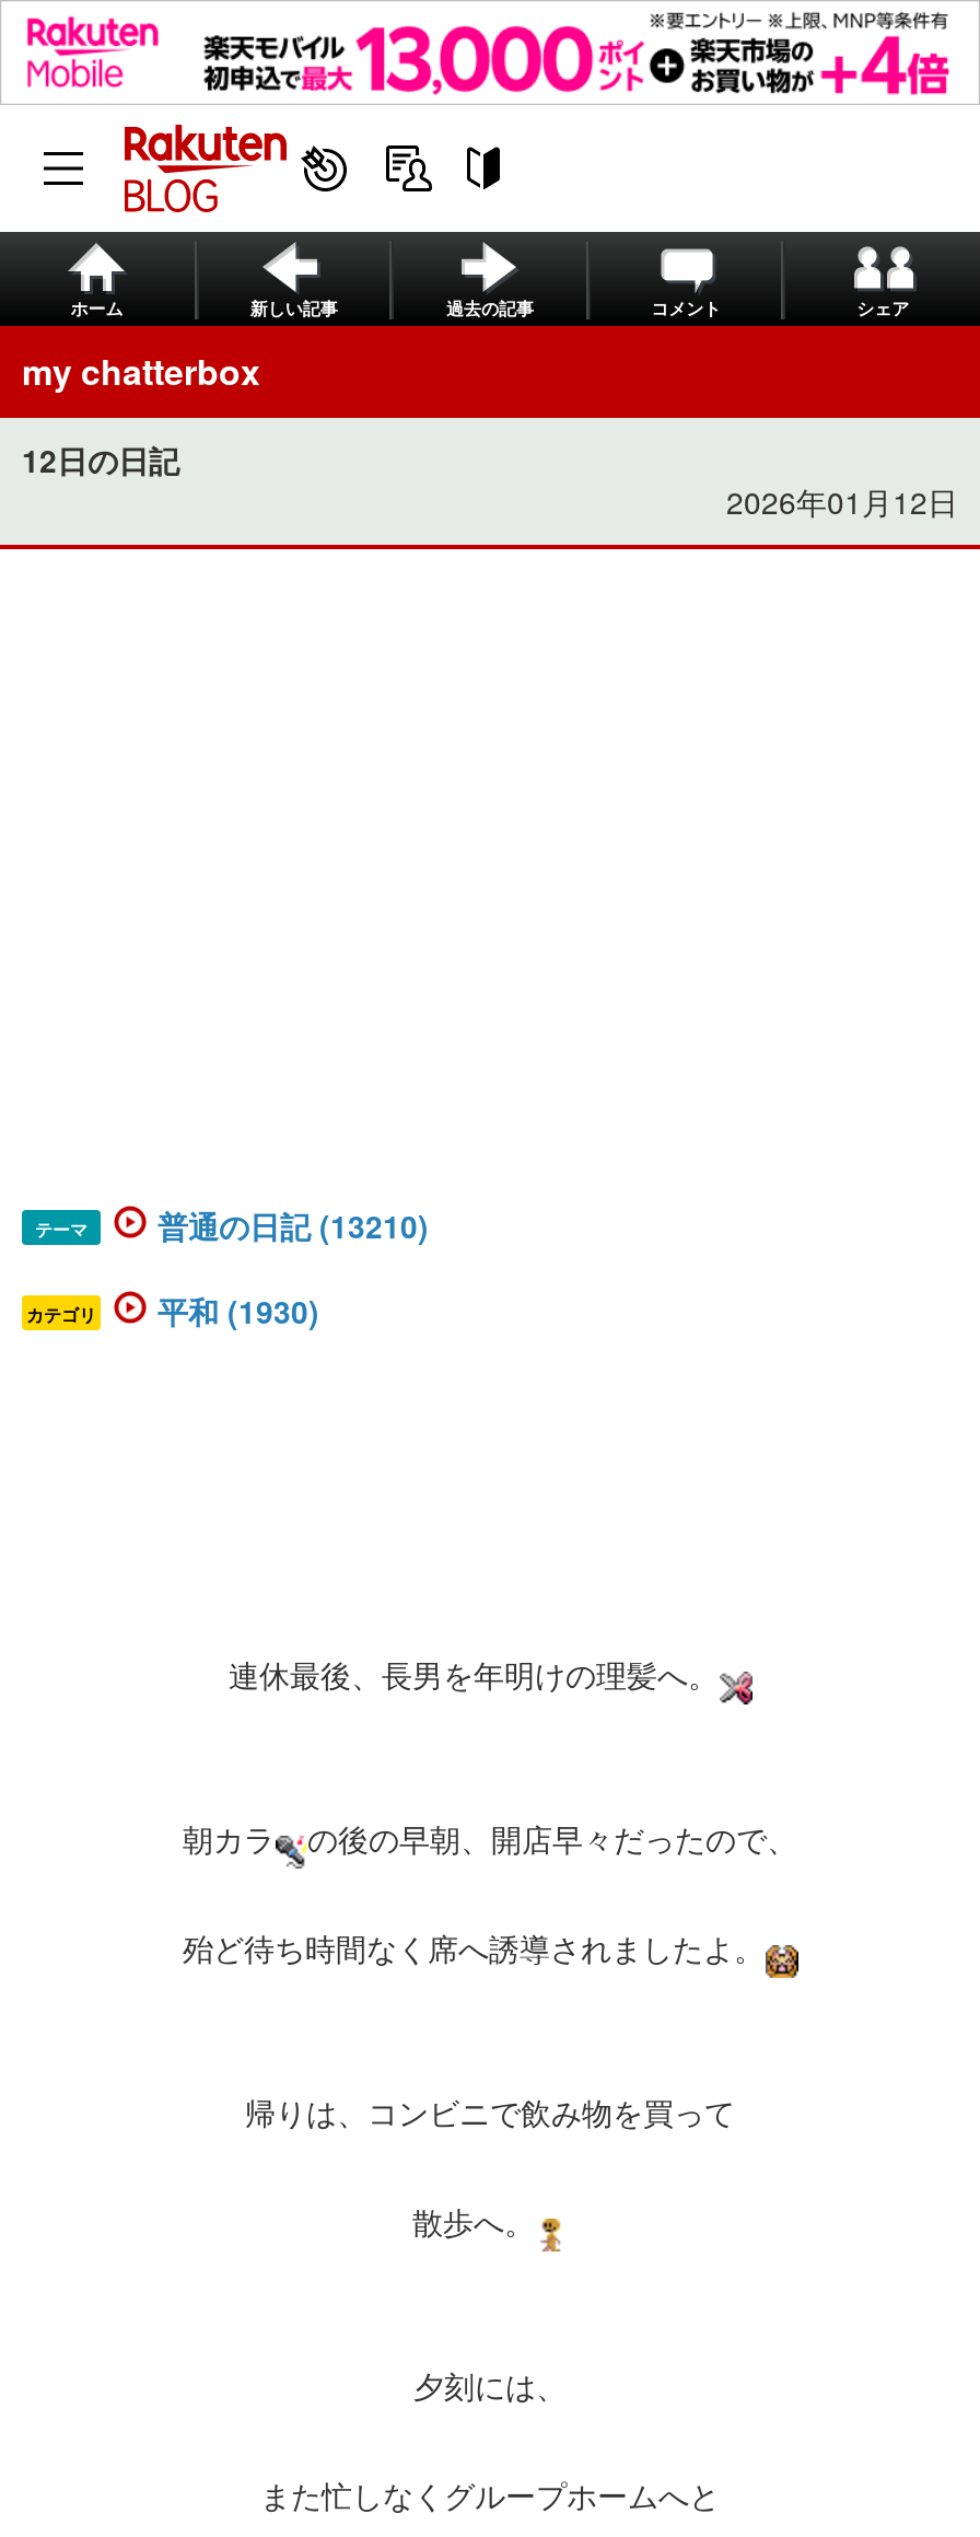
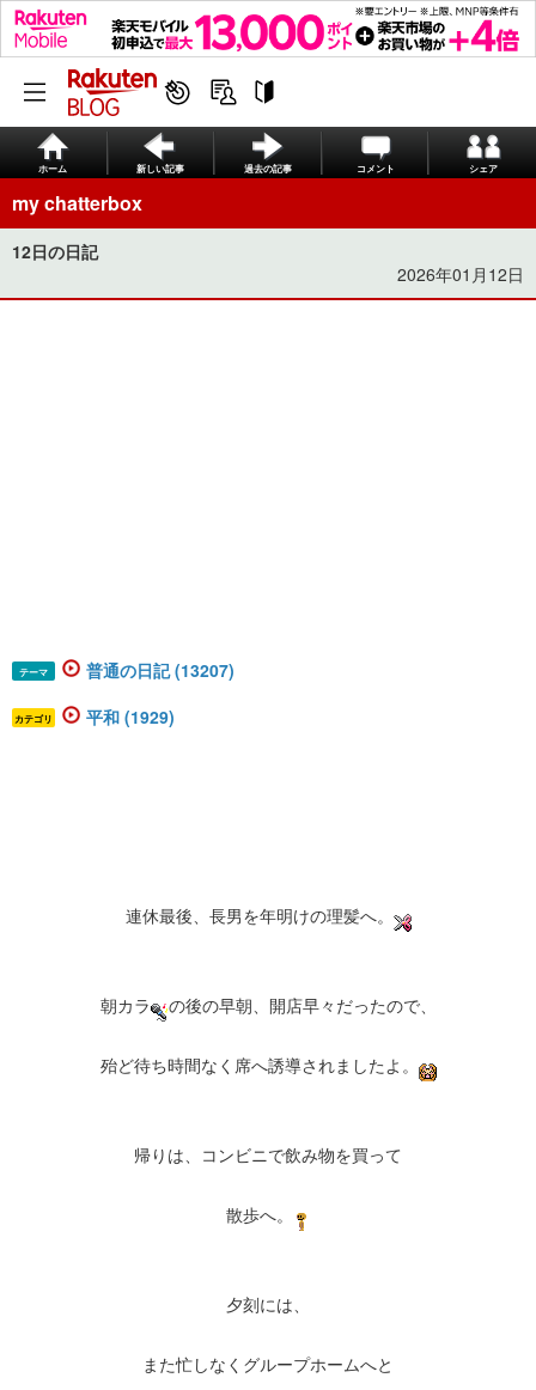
- 普通の日記 (13210)
+ 普通の日記 (13207)

- 平和 (1930)
+ 平和 (1929)
